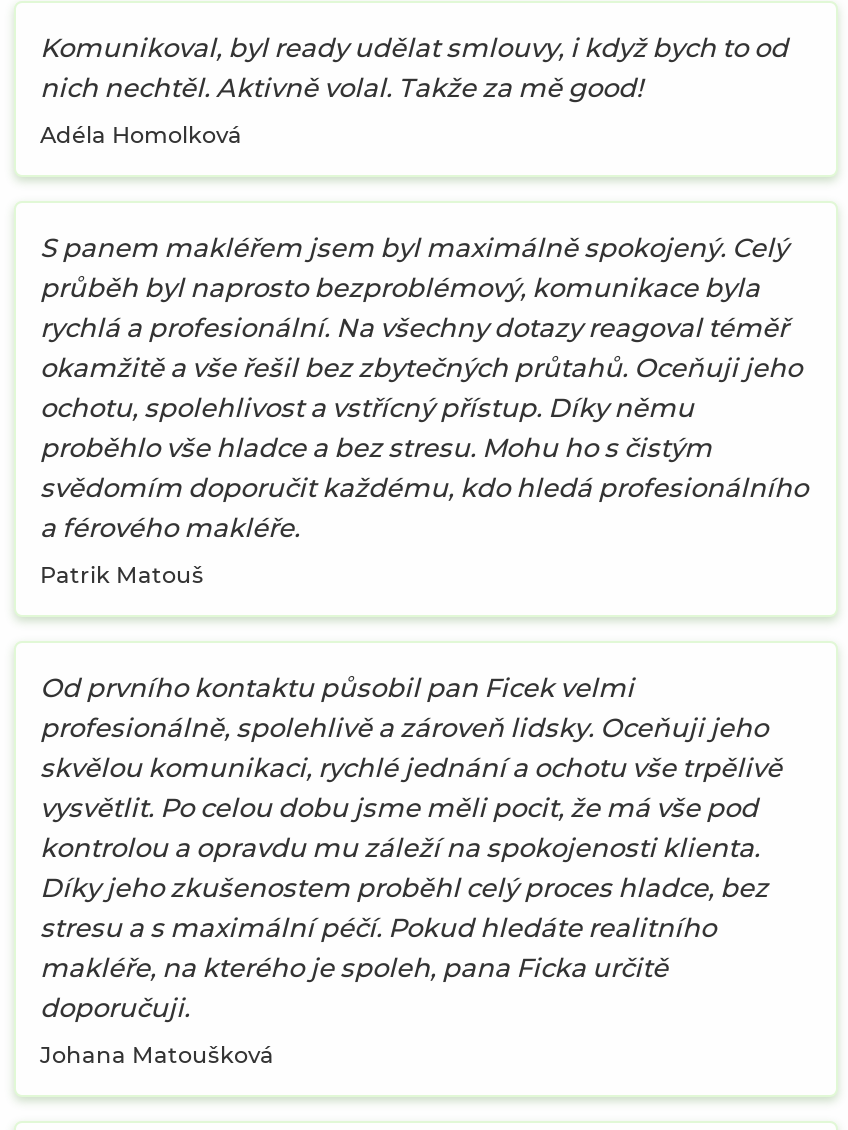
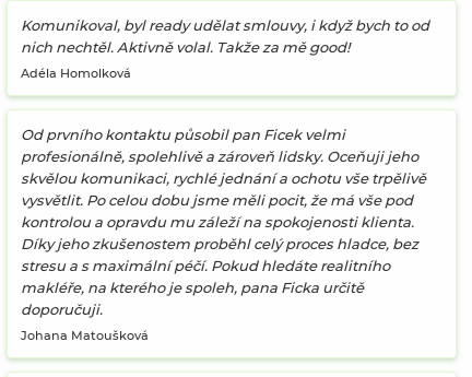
- S panem makléřem jsem byl maximálně spokojený. Celý
- průběh byl naprosto bezproblémový, komunikace byla
- rychlá a profesionální. Na všechny dotazy reagoval téměř
- okamžitě a vše řešil bez zbytečných průtahů. Oceňuji jeho
- ochotu, spolehlivost a vstřícný přístup. Díky němu
- proběhlo vše hladce a bez stresu. Mohu ho s čistým
- svědomím doporučit každému, kdo hledá profesionálního
- a férového makléře.
- Patrik Matouš
